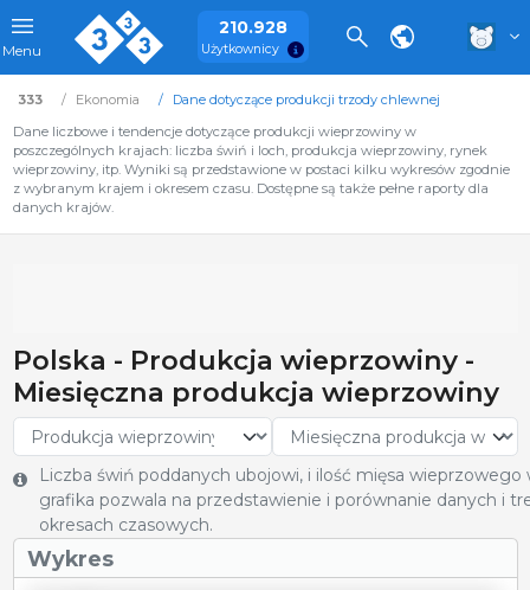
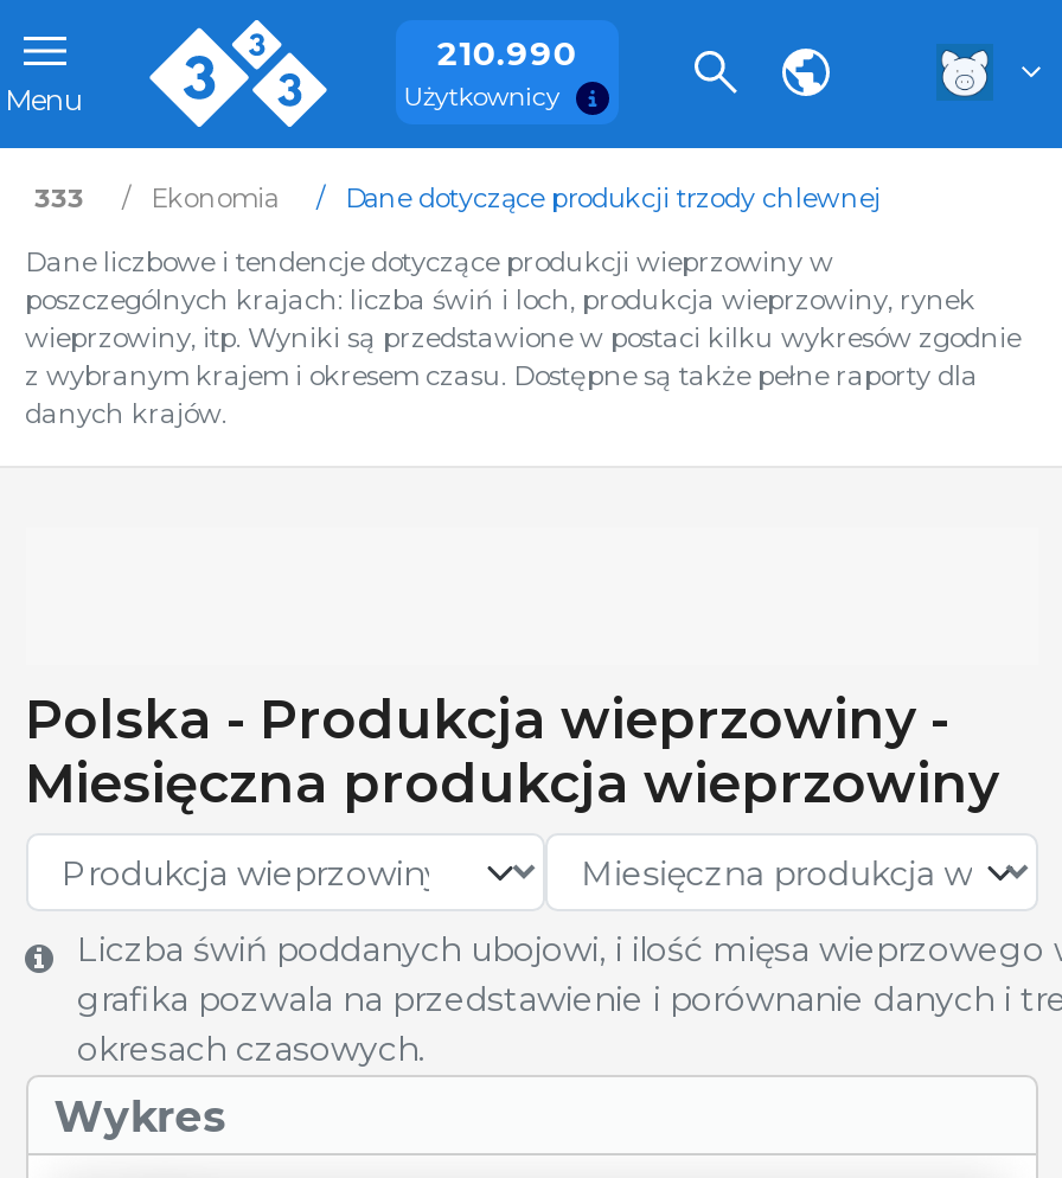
- 210.928
+ 210.990
